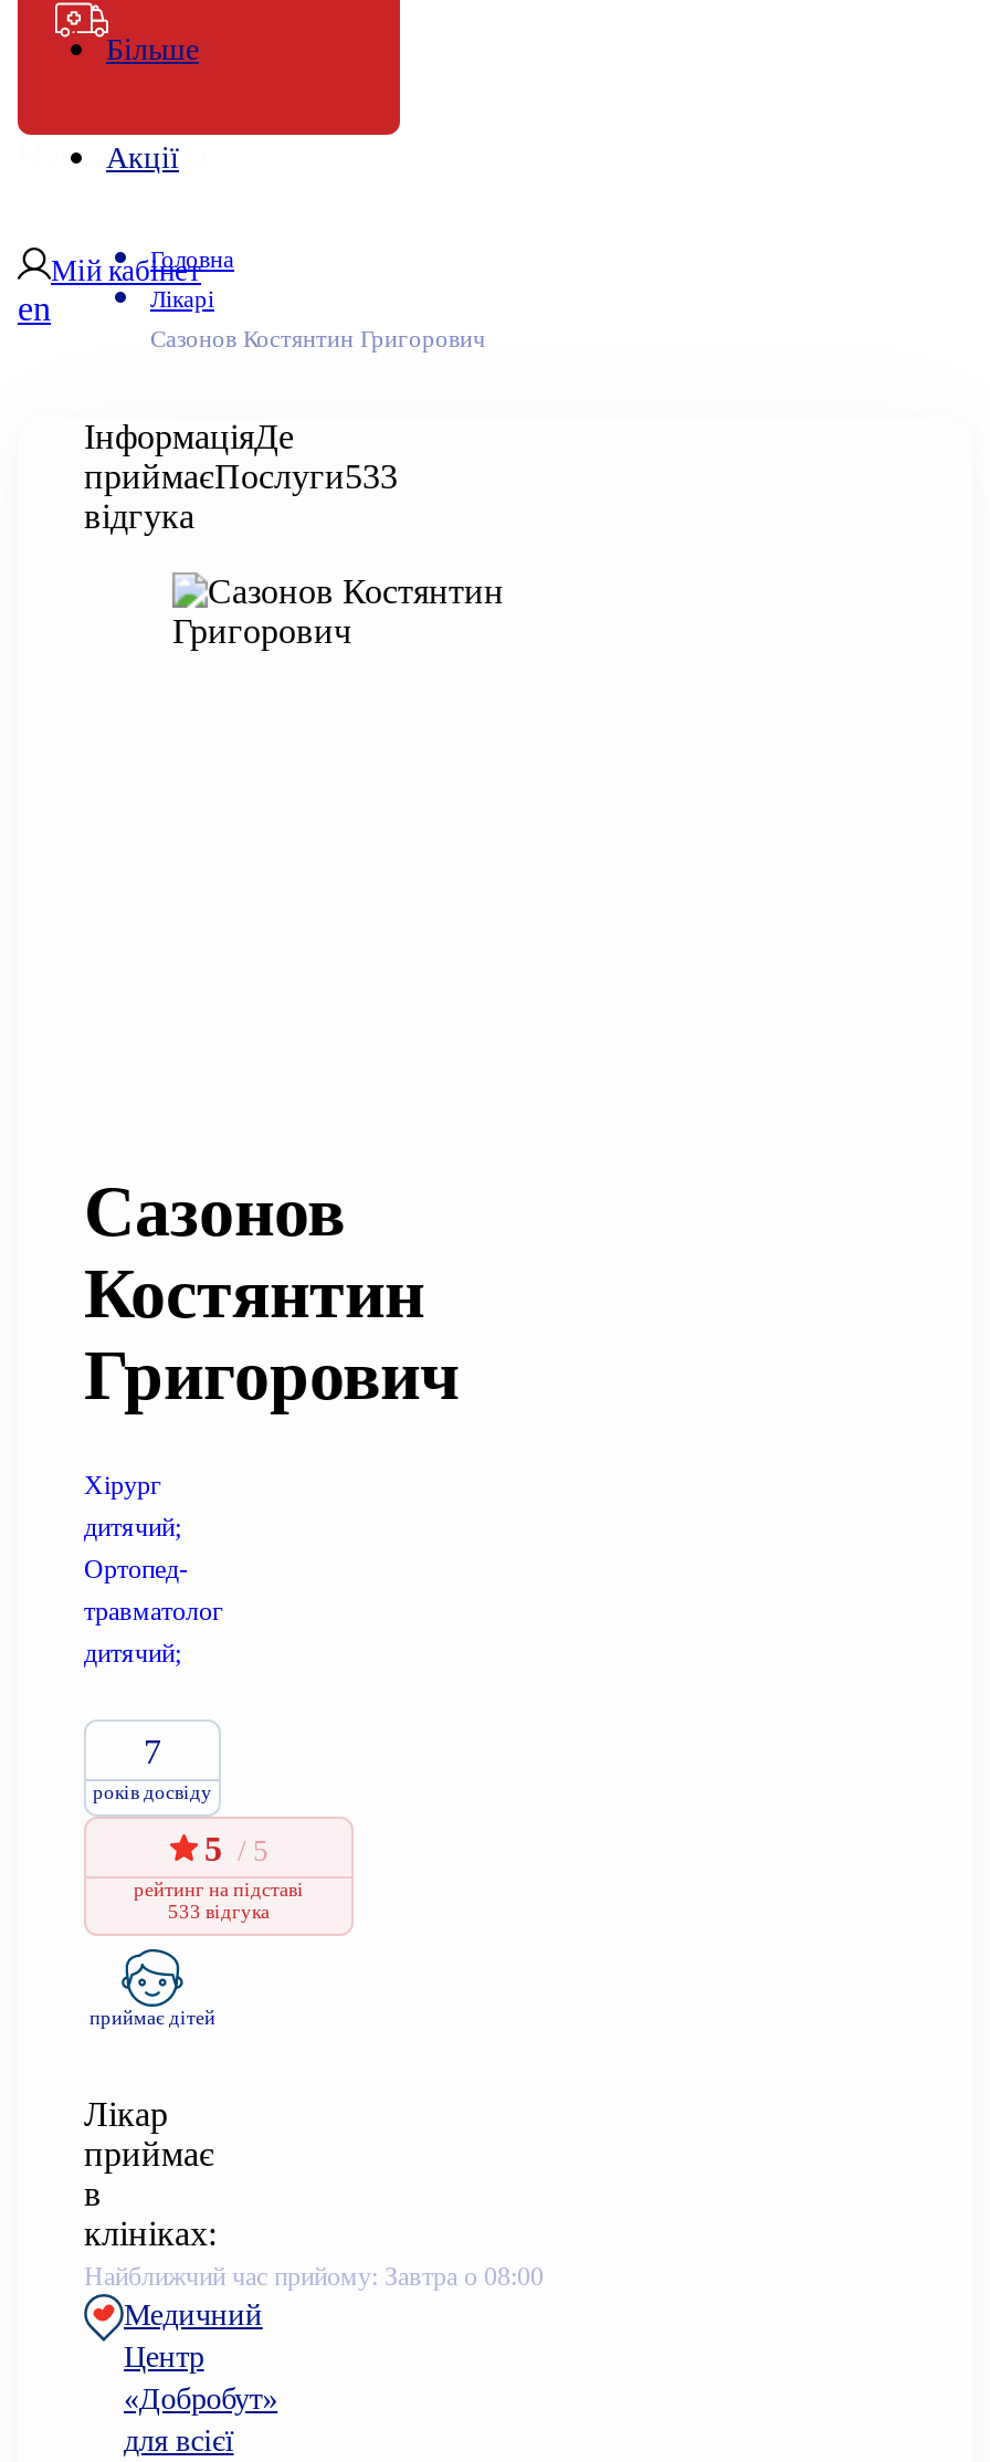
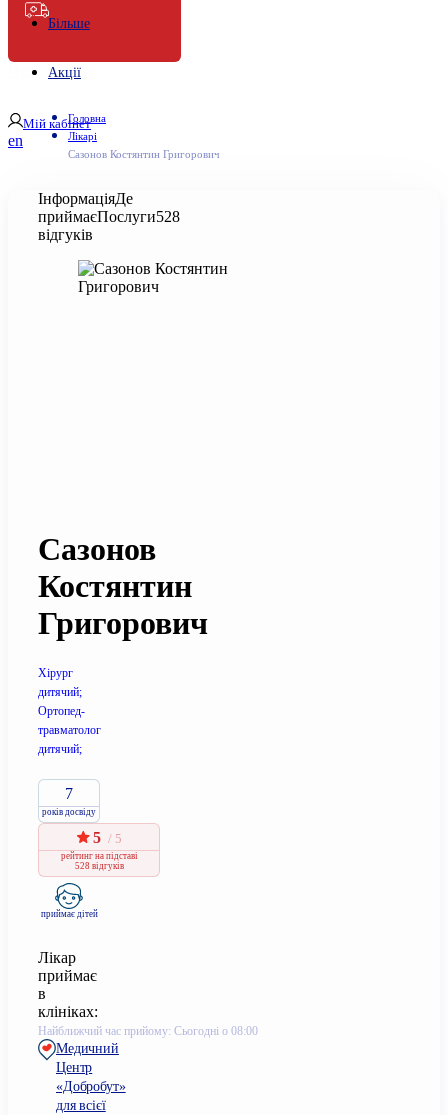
- приймаєПослуги533
- відгука
+ приймаєПослуги528
+ відгуків

- 533 відгука
+ 528 відгуків

- Найближчий час прийому: Завтра о 08:00
+ Найближчий час прийому: Сьогодні о 08:00
